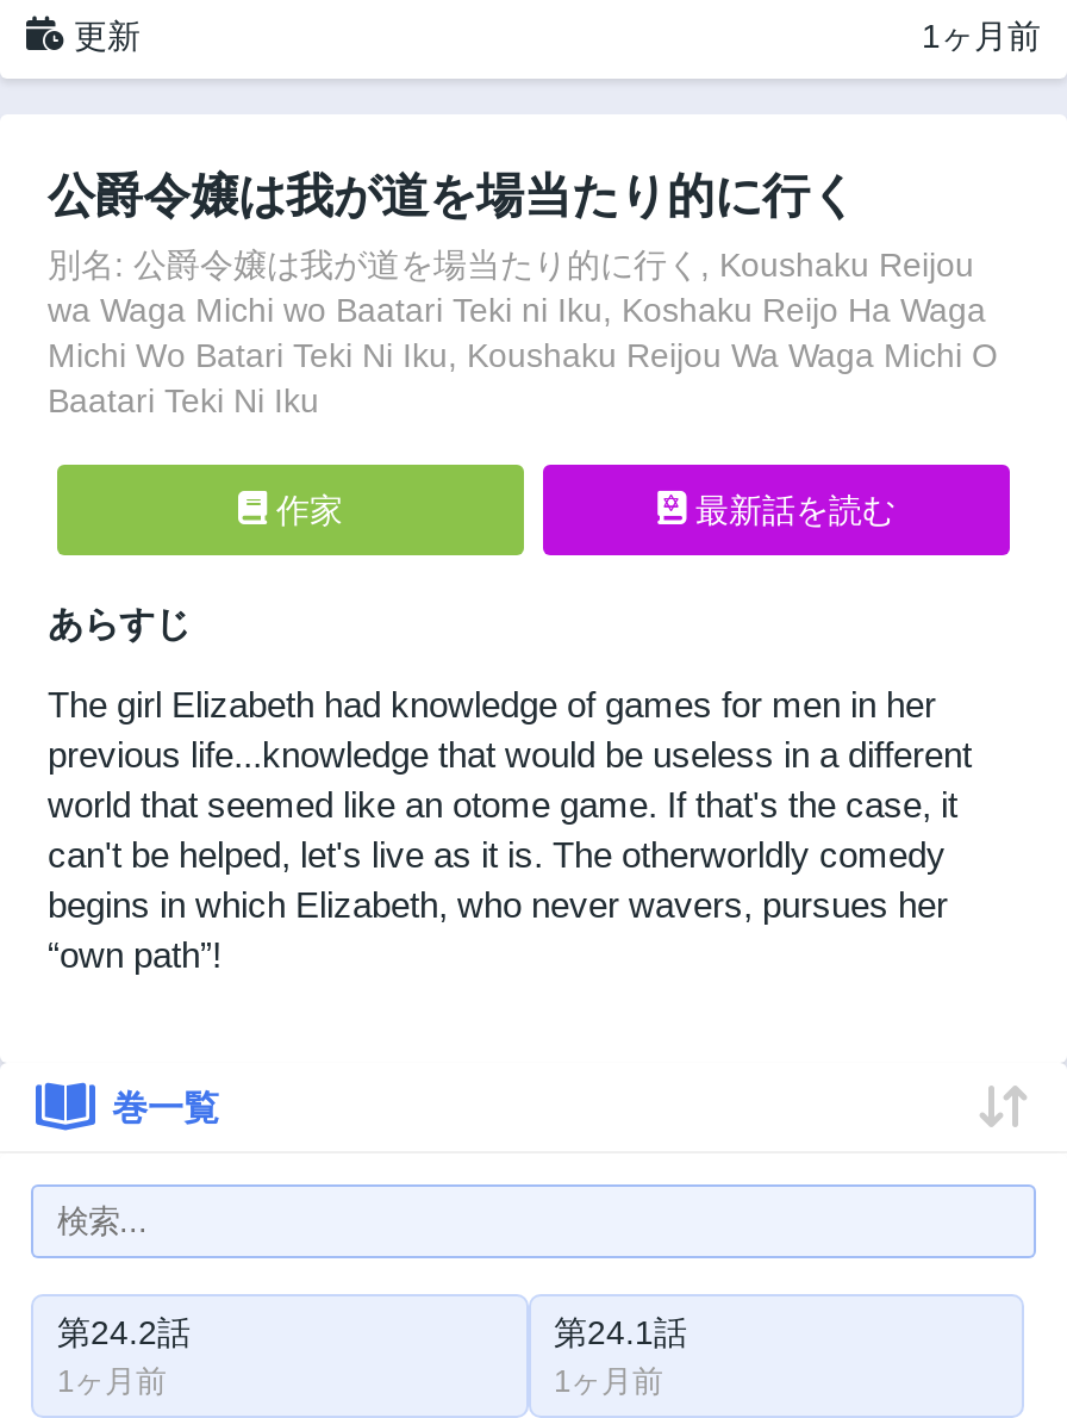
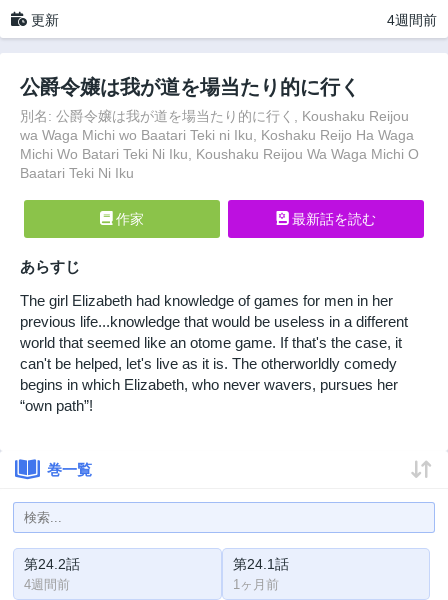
- 1ヶ月前
+ 4週間前

- 1ヶ月前
+ 4週間前
